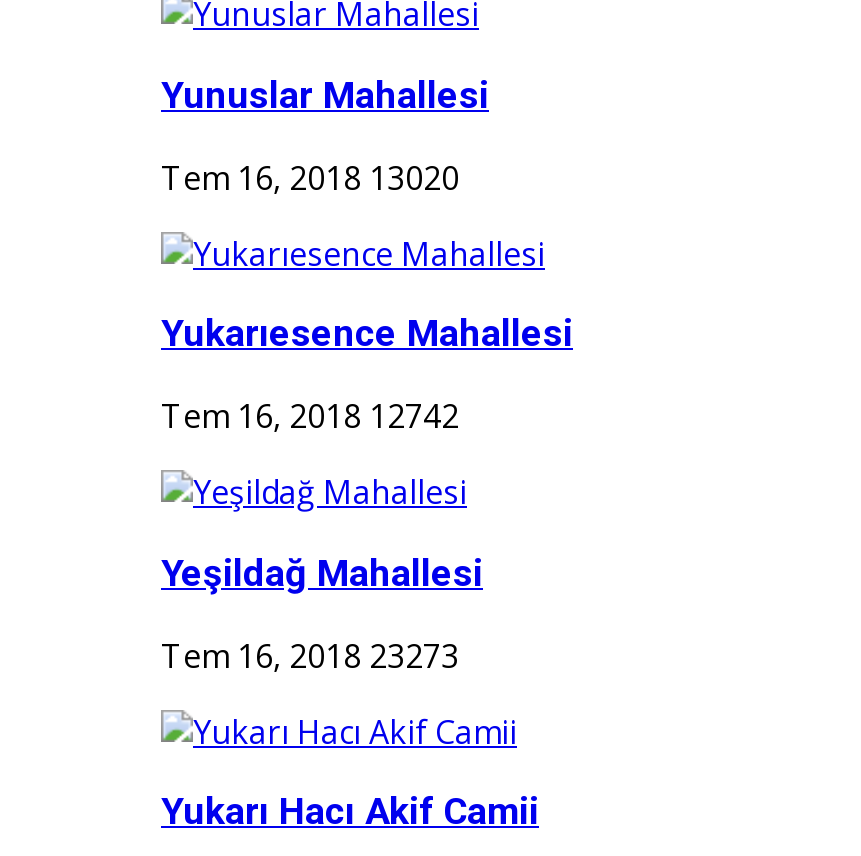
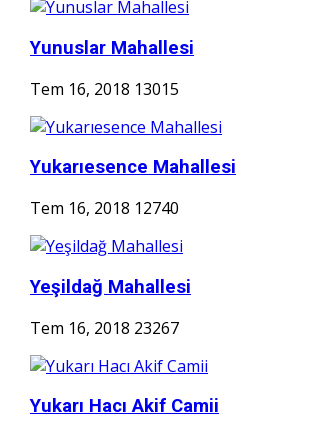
- Tem 16, 2018 13020
+ Tem 16, 2018 13015

- Tem 16, 2018 12742
+ Tem 16, 2018 12740

- Tem 16, 2018 23273
+ Tem 16, 2018 23267
